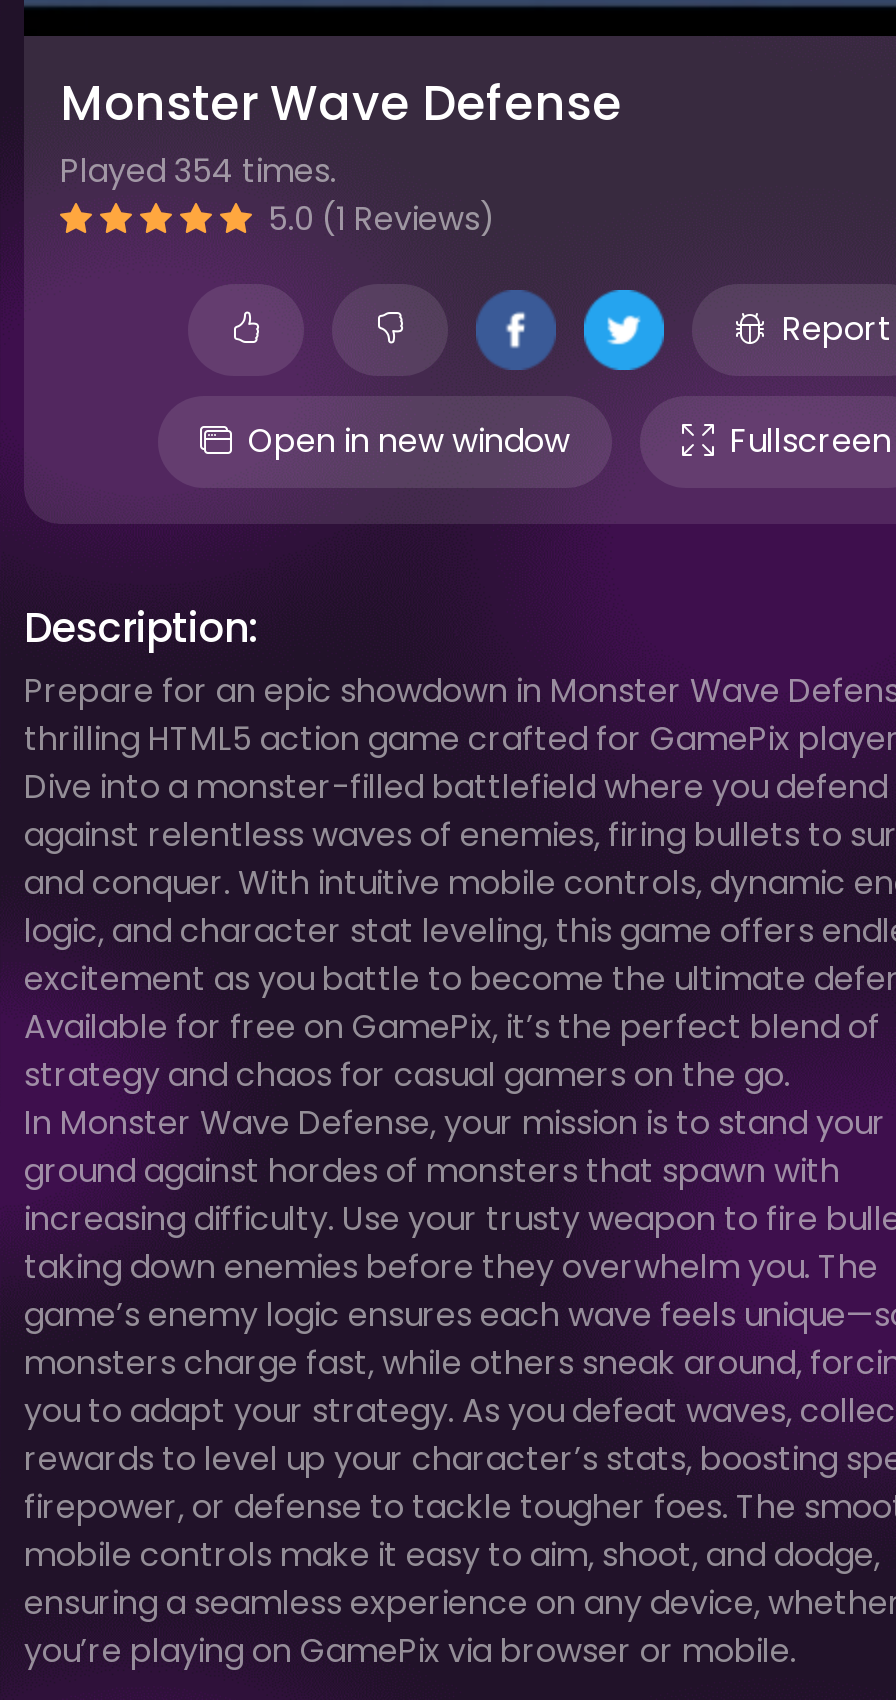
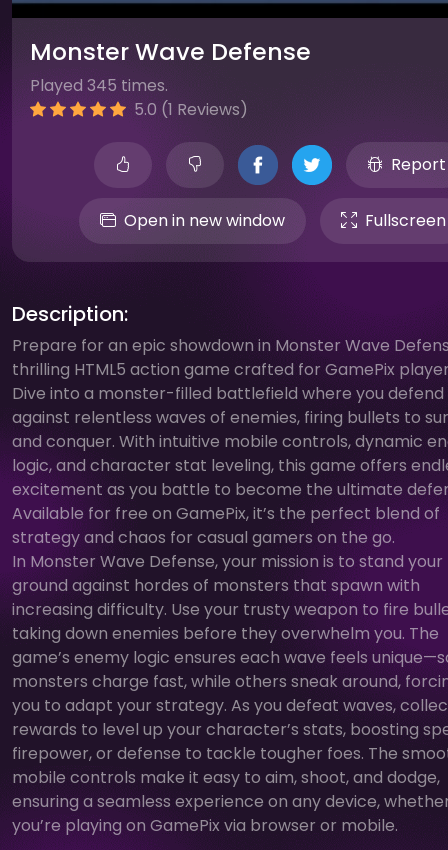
- Played 354 times.
+ Played 345 times.
